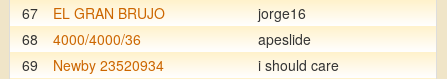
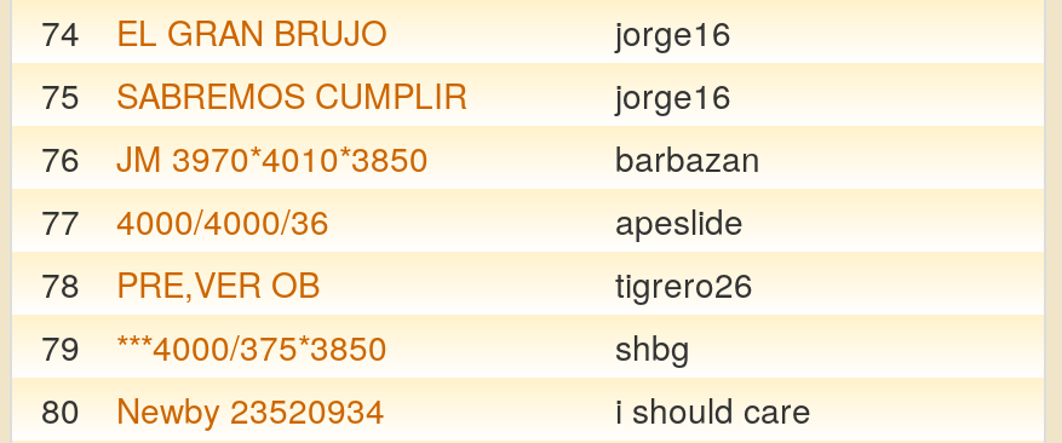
- 67 EL GRAN BRUJO
+ 74 EL GRAN BRUJO

- 68
+ 75
+ SABREMOS CUMPLIR
+ jorge16
+ 76
+ JM 3970*4010*3850
+ barbazan
+ 77

- 69
+ 78
+ PRE,VER OB
+ tigrero26
+ 79
+ ***4000/375*3850
+ shbg
+ 80
